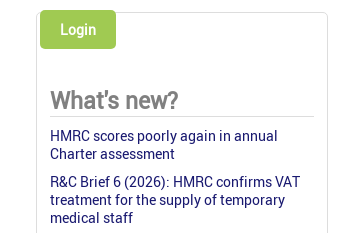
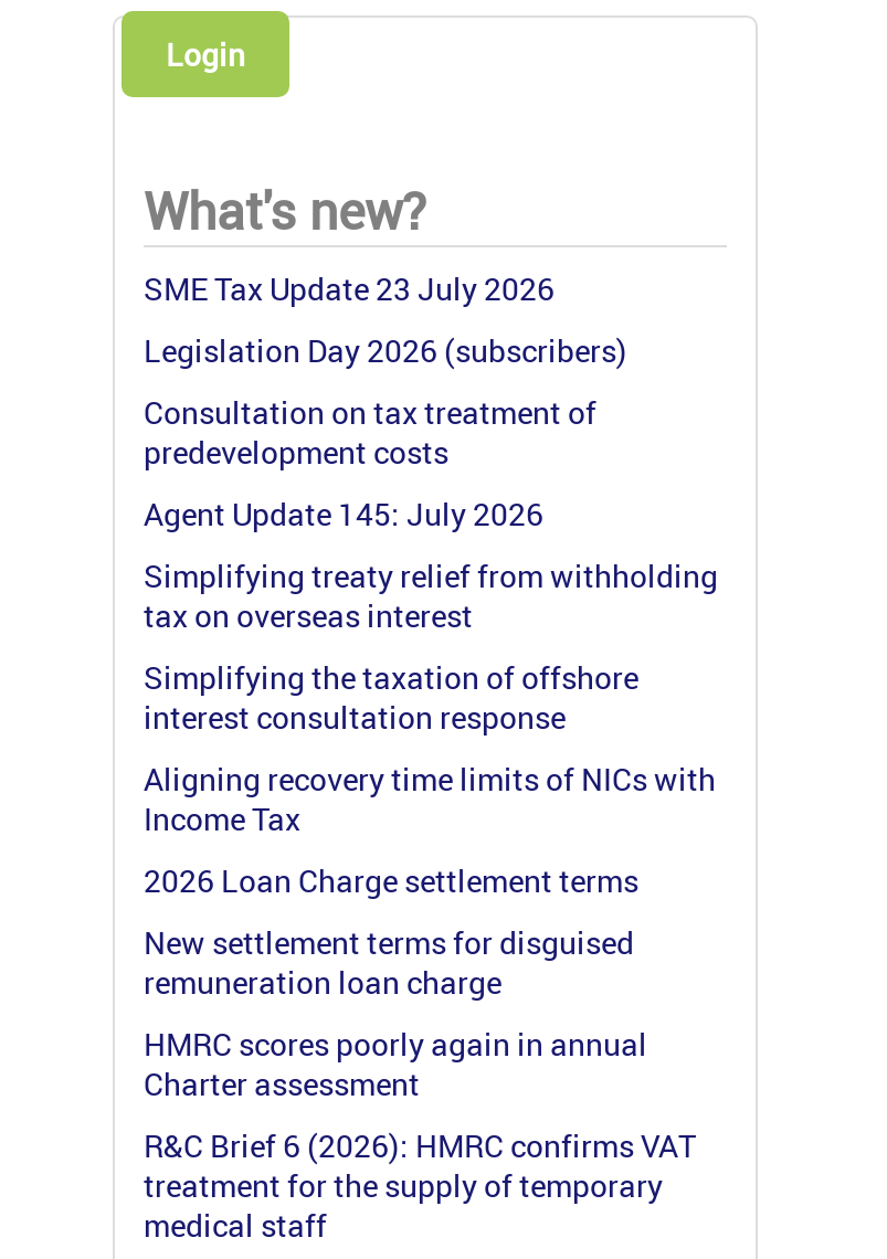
+ SME Tax Update 23 July 2026
+ Legislation Day 2026 (subscribers)
+ Consultation on tax treatment of
+ predevelopment costs
+ Agent Update 145: July 2026
+ Simplifying treaty relief from withholding
+ tax on overseas interest
+ Simplifying the taxation of offshore
+ interest consultation response
+ Aligning recovery time limits of NICs with
+ Income Tax
+ 2026 Loan Charge settlement terms
+ New settlement terms for disguised
+ remuneration loan charge
